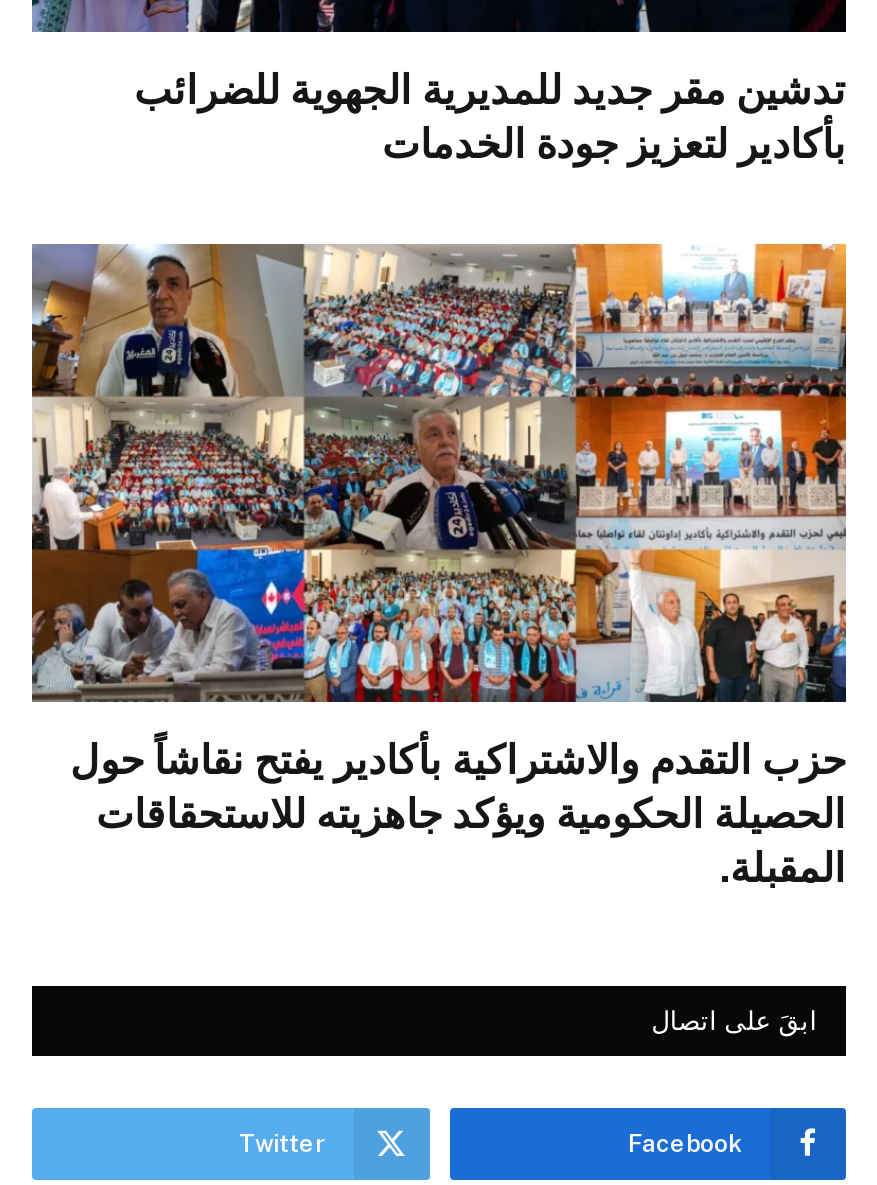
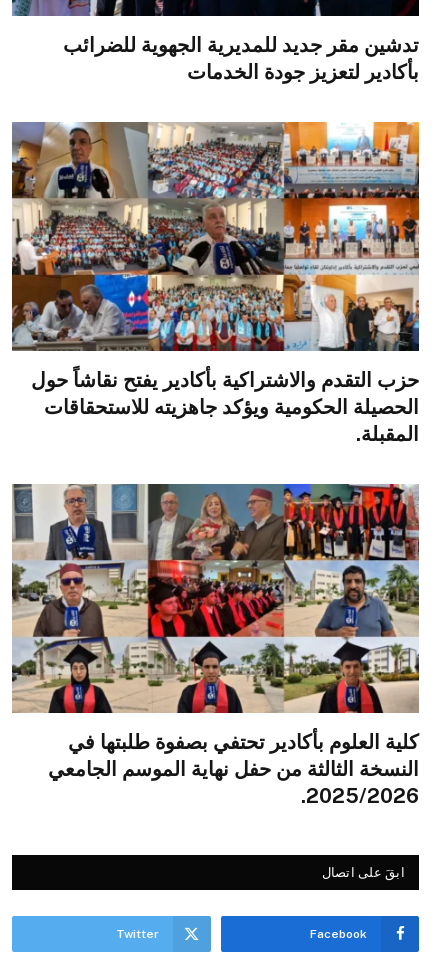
+ [image]
+ كلية العلوم بأكادير تحتفي بصفوة طلبتها في
+ النسخة الثالثة من حفل نهاية الموسم الجامعي
+ 2025/2026.
